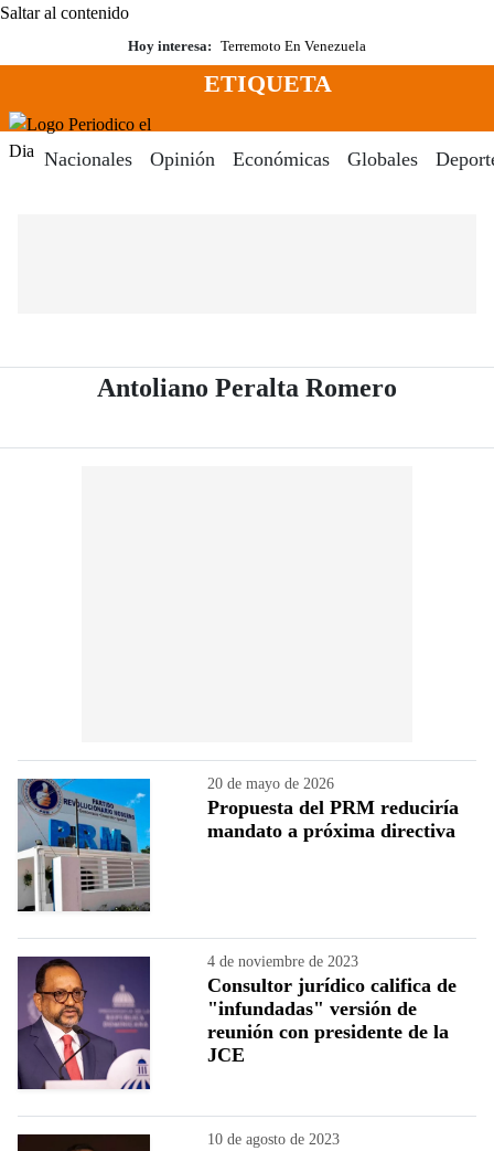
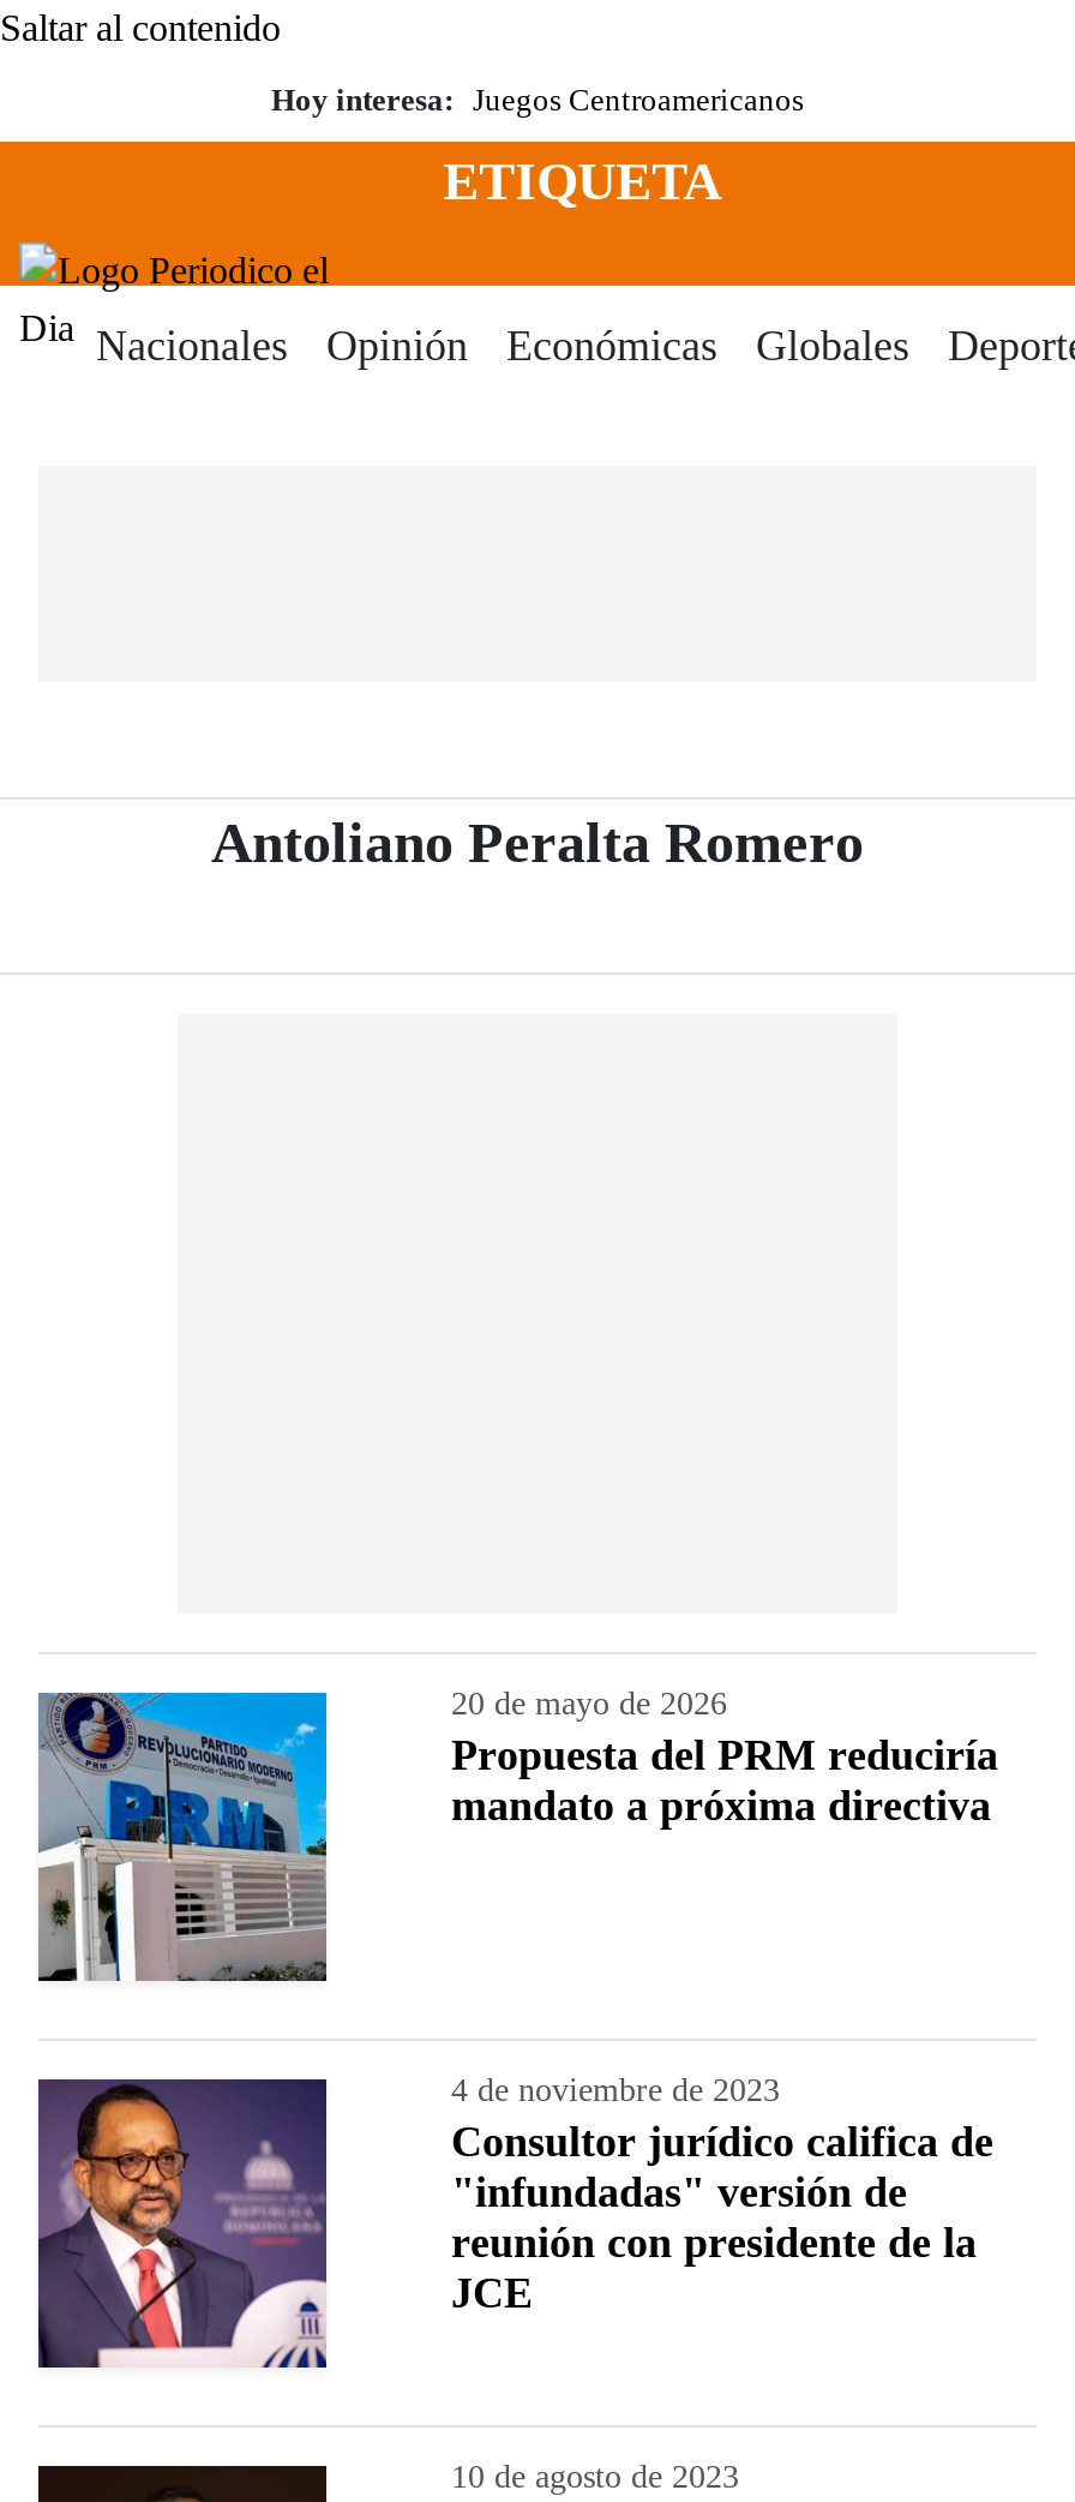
- Hoy interesa: Terremoto En Venezuela
+ Hoy interesa: Juegos Centroamericanos
